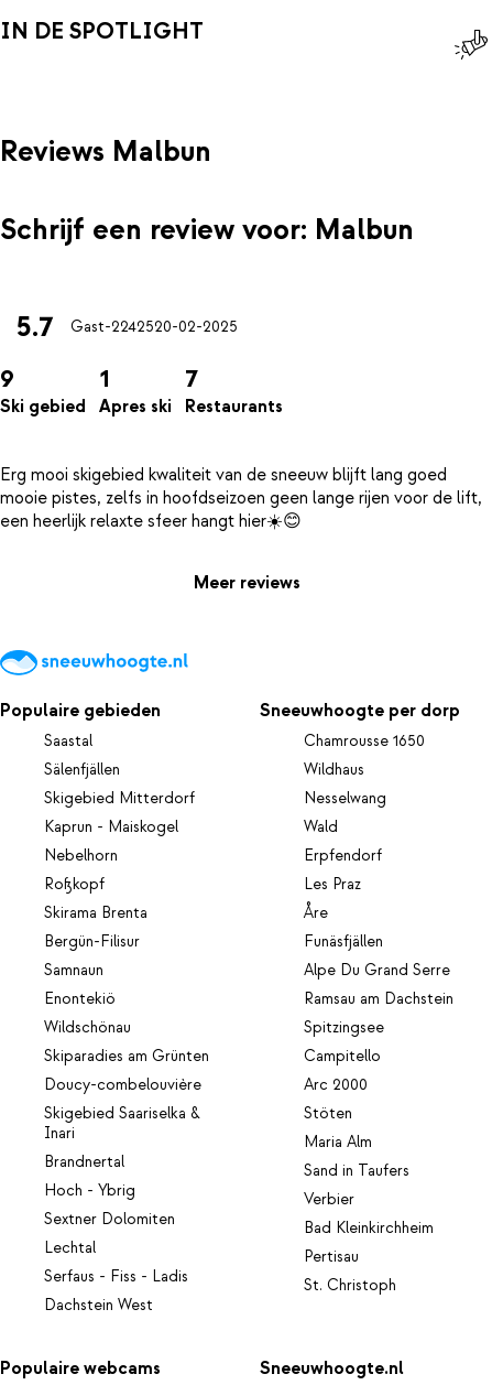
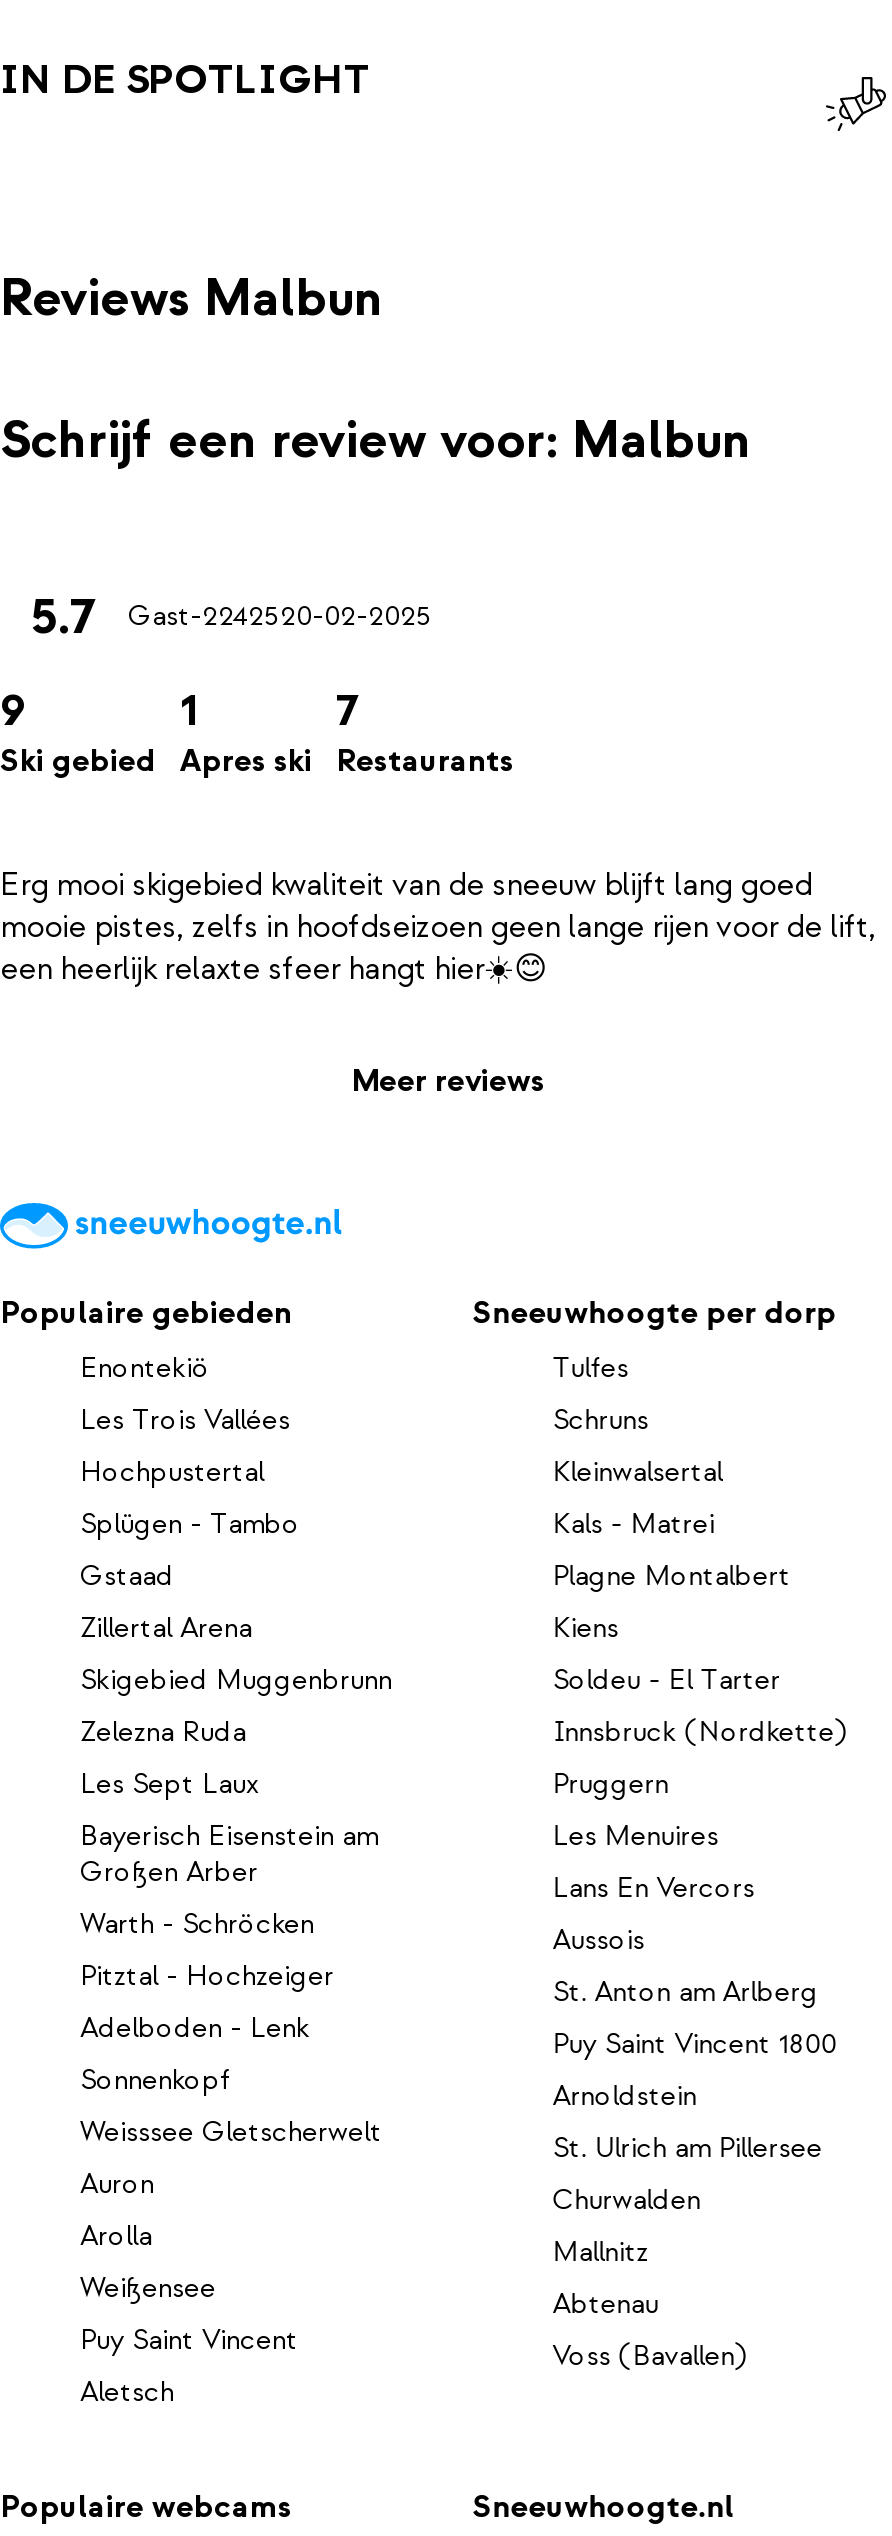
- Saastal
- Sälenfjällen
- Skigebied Mitterdorf
- Kaprun - Maiskogel
- Nebelhorn
- Roßkopf
- Skirama Brenta
- Bergün-Filisur
- Samnaun

- Chamrousse 1650
- Wildhaus
- Nesselwang
- Wald
- Erpfendorf
- Les Praz
- Åre
- Funäsfjällen
- Alpe Du Grand Serre
- Ramsau am Dachstein
- Spitzingsee
- Campitello
- Arc 2000
- Stöten
- Maria Alm
- Sand in Taufers
- Verbier
- Bad Kleinkirchheim
- Pertisau
- St. Christoph
+ Tulfes
+ Schruns
+ Kleinwalsertal
+ Kals - Matrei
+ Plagne Montalbert
+ Kiens
+ Soldeu - El Tarter
+ Innsbruck (Nordkette)
+ Pruggern
+ Les Menuires
+ Lans En Vercors
+ Aussois
+ St. Anton am Arlberg
+ Puy Saint Vincent 1800
+ Arnoldstein
+ St. Ulrich am Pillersee
+ Churwalden
+ Mallnitz
+ Abtenau
+ Voss (Bavallen)

moved up: Enontekiö

- Wildschönau
- Skiparadies am Grünten
- Doucy-combelouvière
- Skigebied Saariselka &
- Inari
- Brandnertal
- Hoch - Ybrig
- Sextner Dolomiten
- Lechtal
- Serfaus - Fiss - Ladis
- Dachstein West
+ Les Trois Vallées
+ Hochpustertal
+ Splügen - Tambo
+ Gstaad
+ Zillertal Arena
+ Skigebied Muggenbrunn
+ Zelezna Ruda
+ Les Sept Laux
+ Bayerisch Eisenstein am
+ Großen Arber
+ Warth - Schröcken
+ Pitztal - Hochzeiger
+ Adelboden - Lenk
+ Sonnenkopf
+ Weisssee Gletscherwelt
+ Auron
+ Arolla
+ Weißensee
+ Puy Saint Vincent
+ Aletsch
